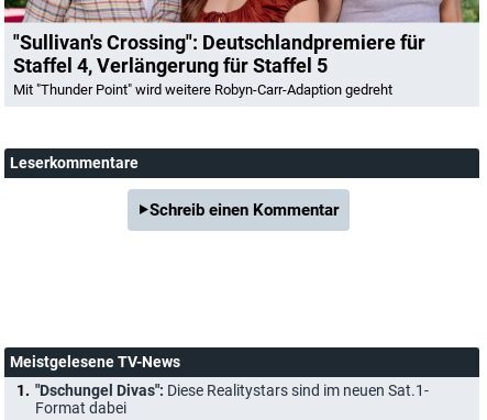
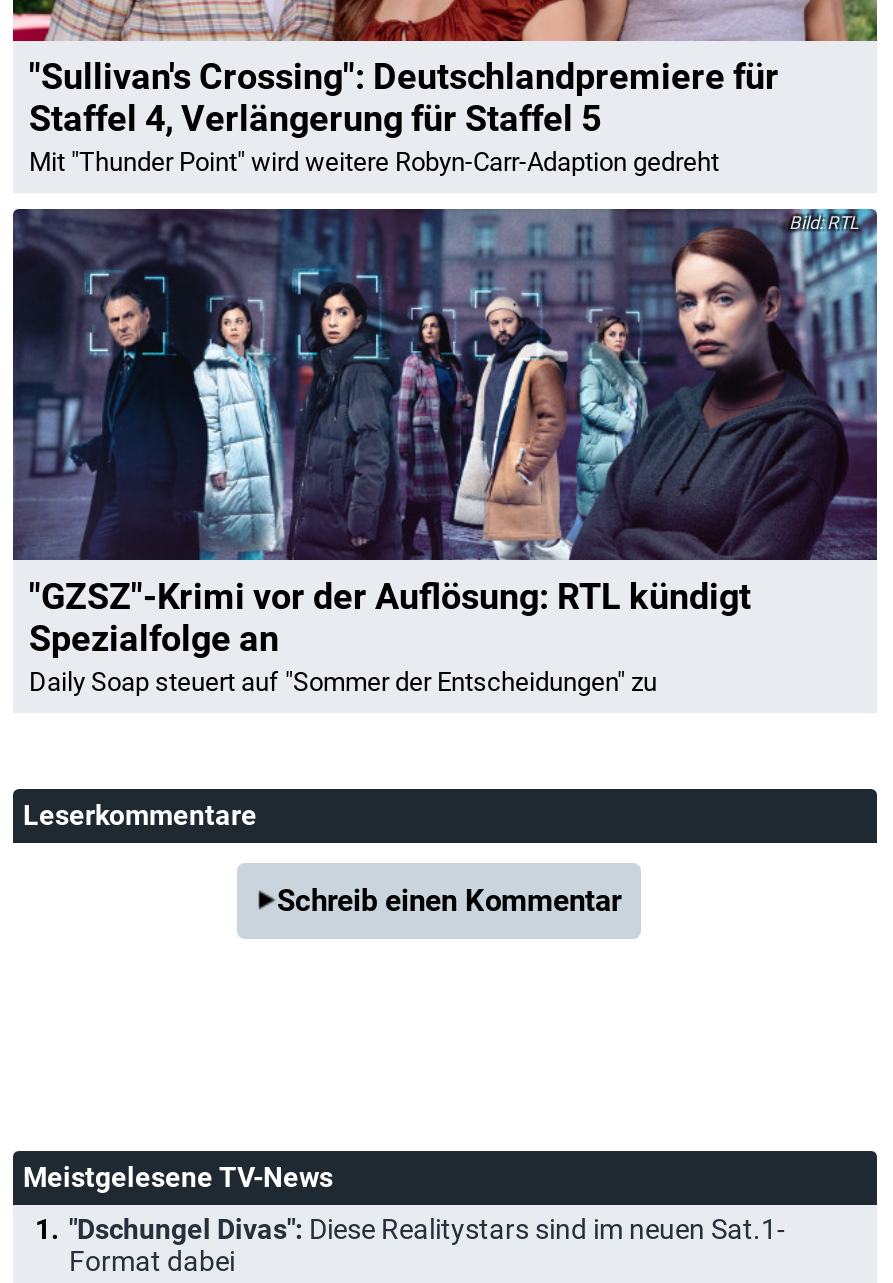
+ [image]
+ RTL

+ "GZSZ"-Krimi vor der Auflösung: RTL kündigt
+ Spezialfolge an
+ Daily Soap steuert auf "Sommer der Entscheidungen" zu
